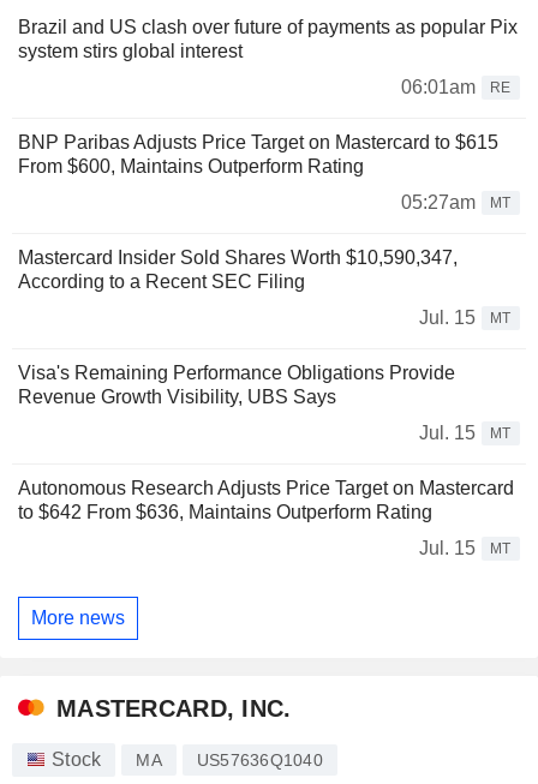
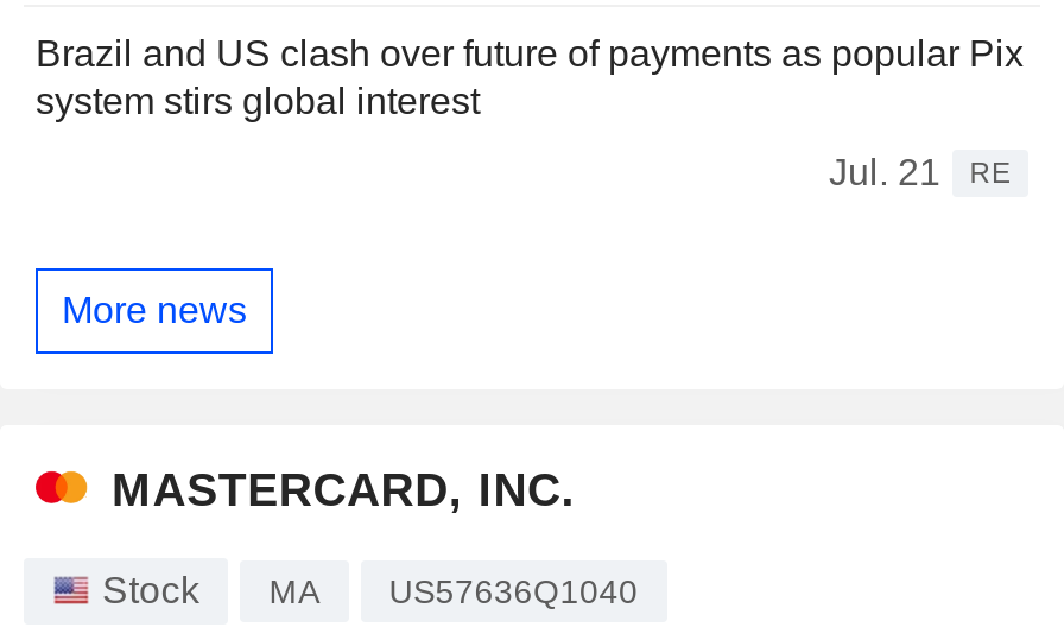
- 06:01am RE
+ Jul. 21 RE

- BNP Paribas Adjusts Price Target on Mastercard to $615
- From $600, Maintains Outperform Rating
- 05:27am
- MT
- Mastercard Insider Sold Shares Worth $10,590,347,
- According to a Recent SEC Filing
- Jul. 15
- MT
- Visa's Remaining Performance Obligations Provide
- Revenue Growth Visibility, UBS Says
- Jul. 15
- MT
- Autonomous Research Adjusts Price Target on Mastercard
- to $642 From $636, Maintains Outperform Rating
- Jul. 15
- MT
